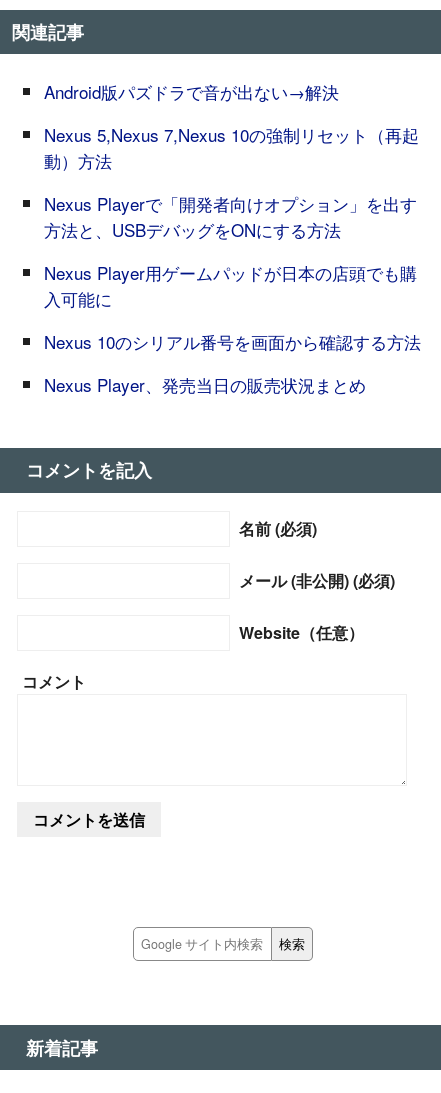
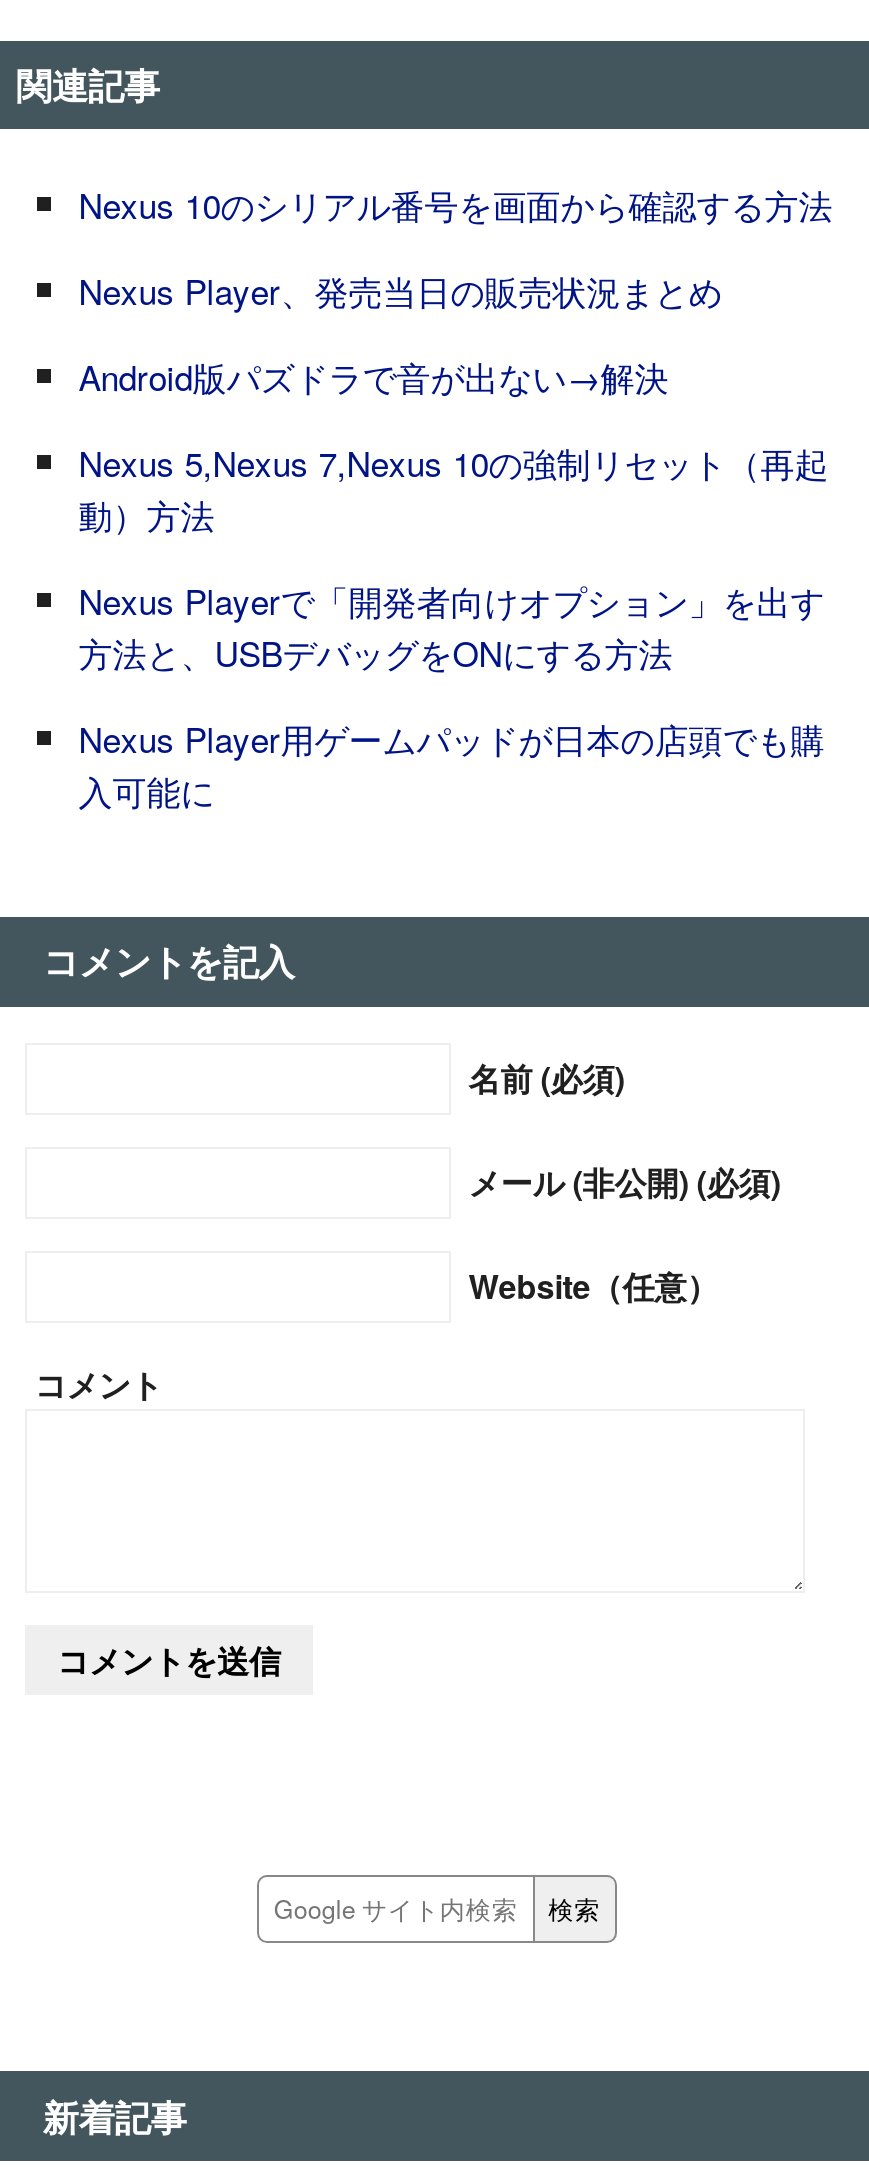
moved down: Nexus 5,Nexus 7,Nexus 10の強制リセット（再起 | 動）方法 | Nexus Playerで「開発者向けオプション」を出す | 方法と、USBデバッグをONにする方法 | Nexus Player用ゲームパッドが日本の店頭でも購 | 入可能に

moved up: Nexus 10のシリアル番号を画面から確認する方法 | Nexus Player、発売当日の販売状況まとめ
